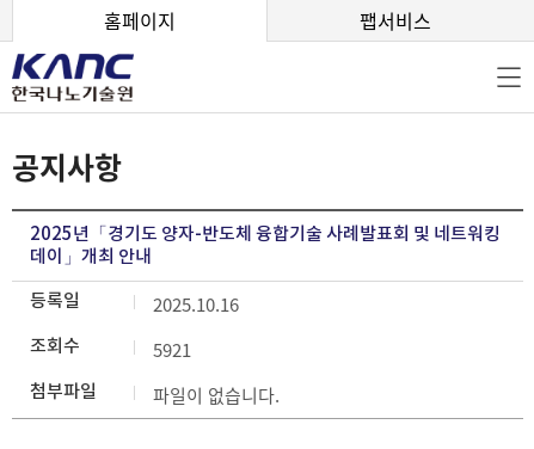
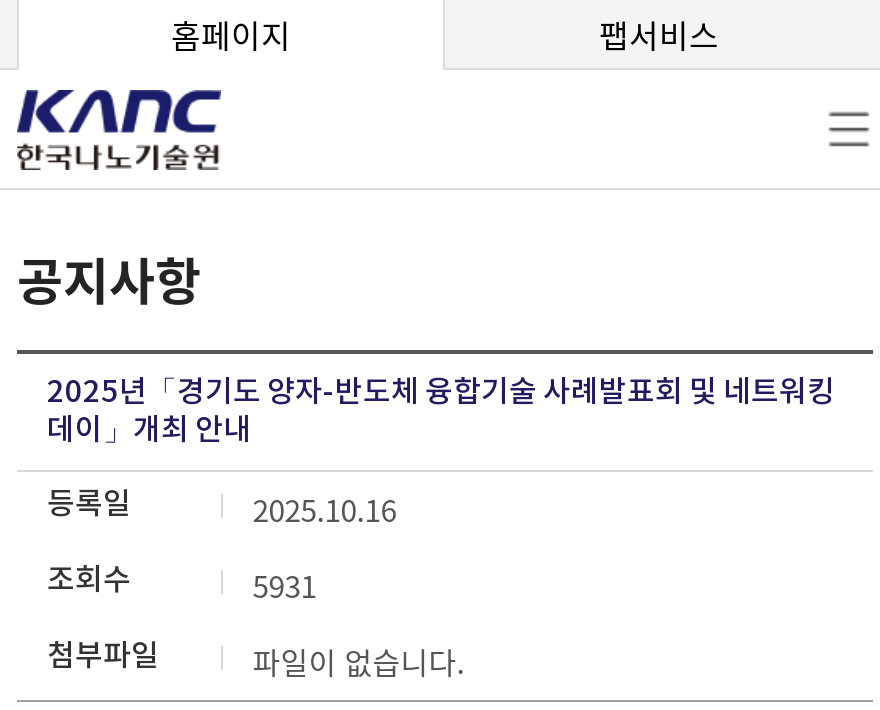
- 5921
+ 5931
